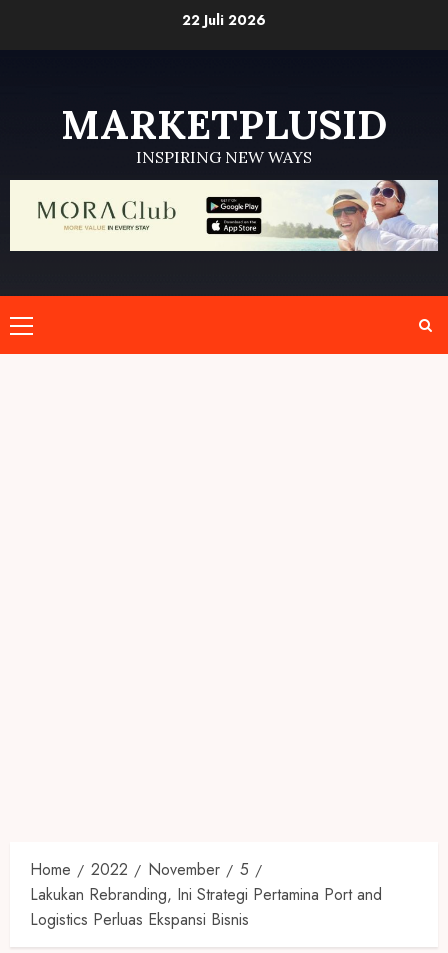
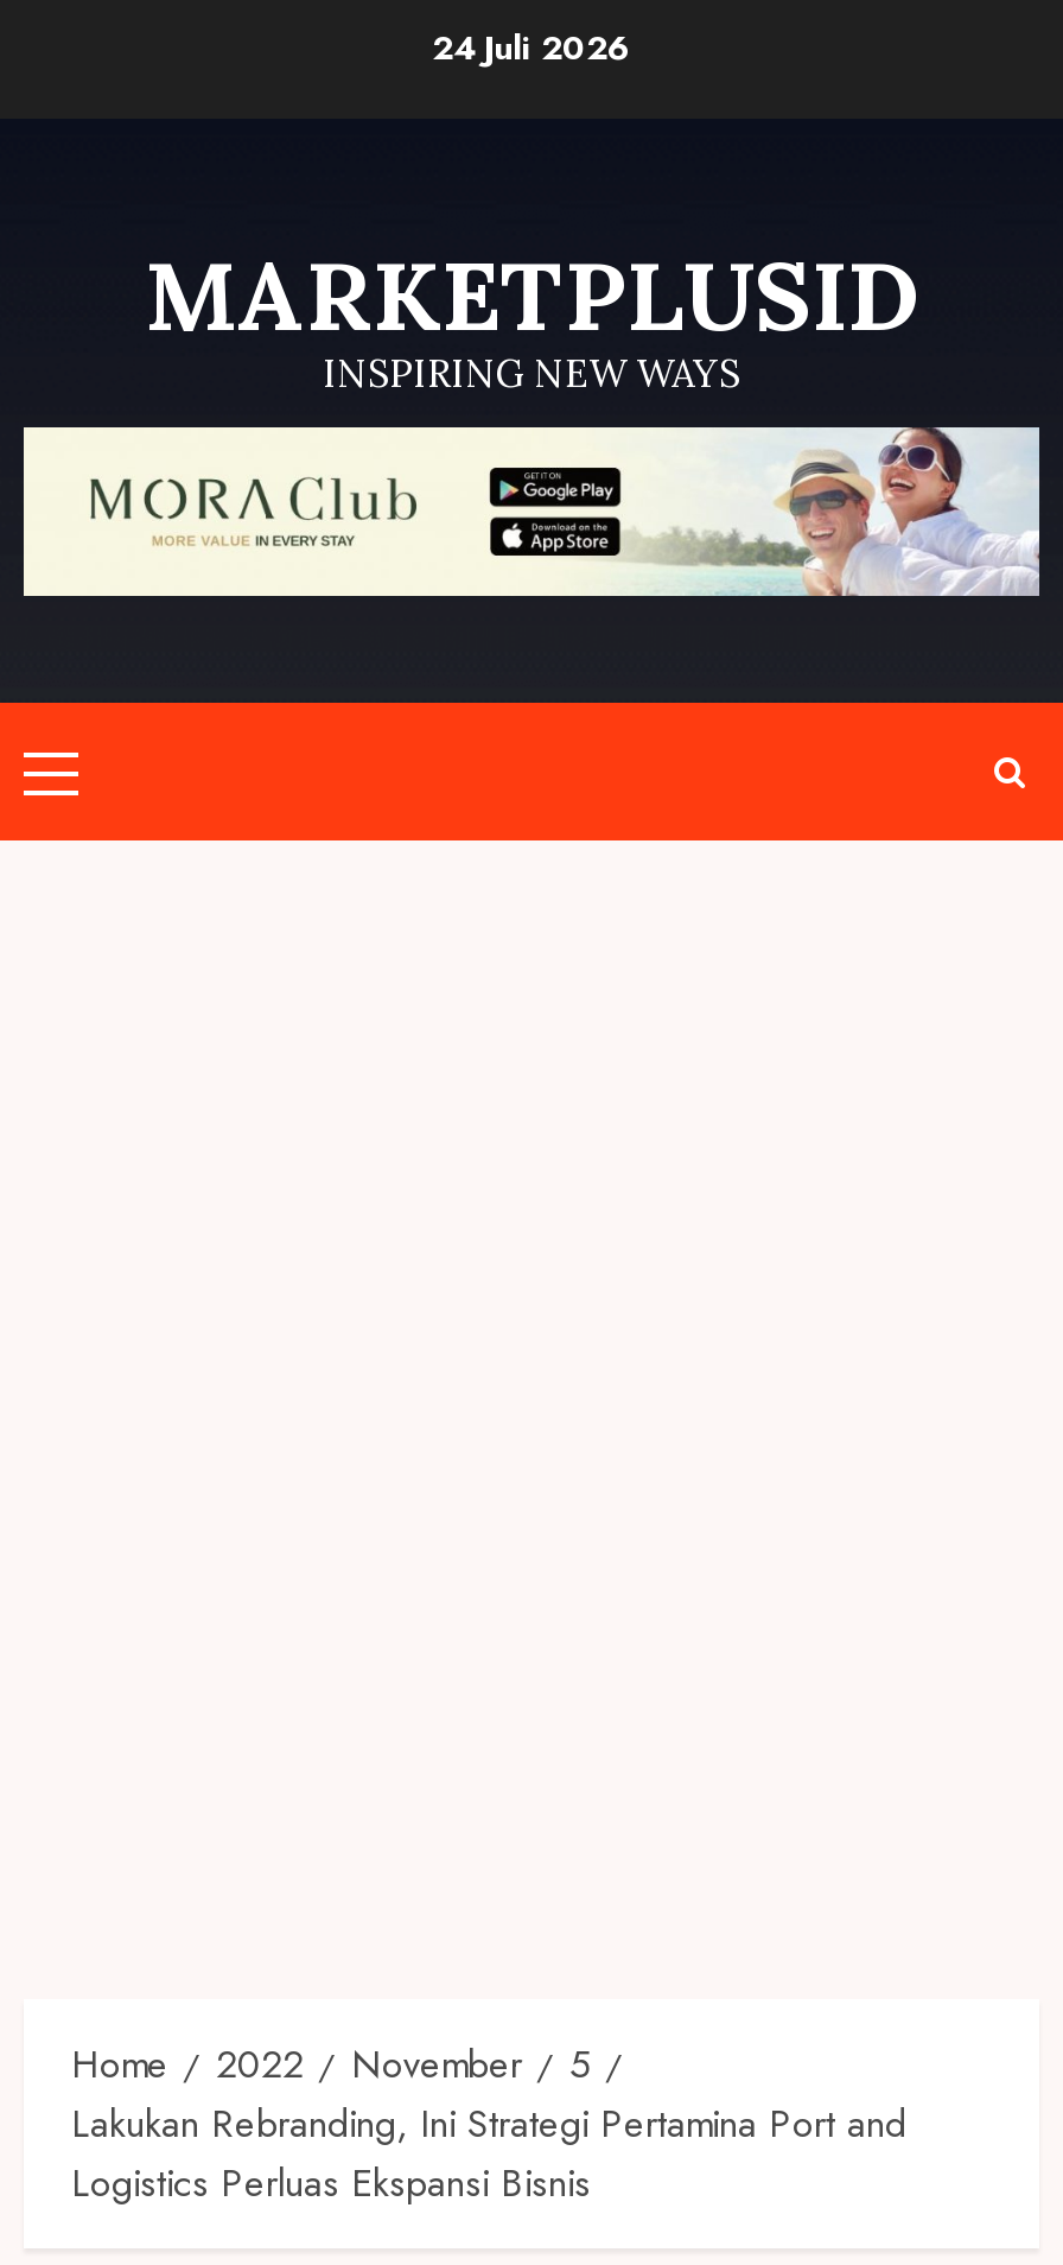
- 22 Juli 2026
+ 24 Juli 2026
